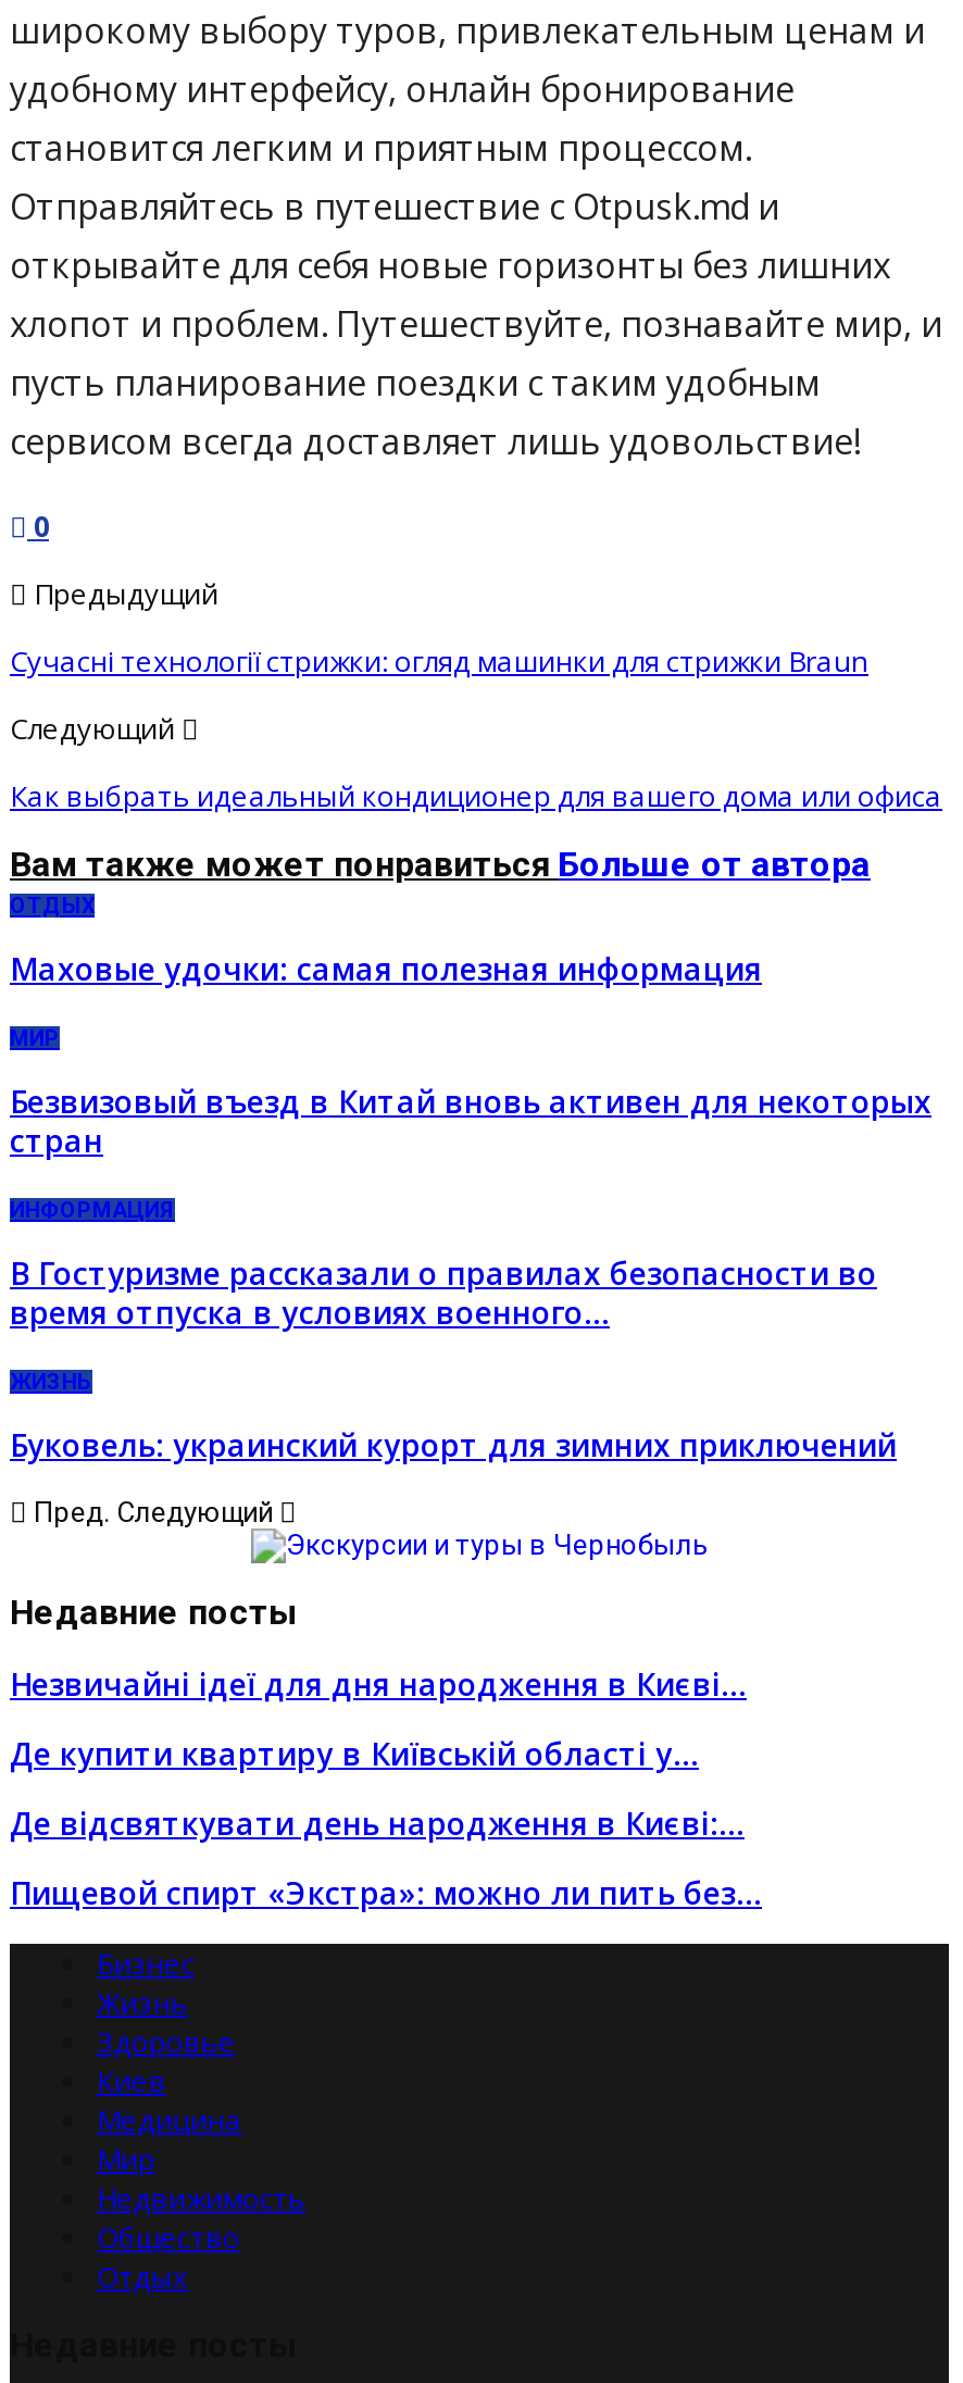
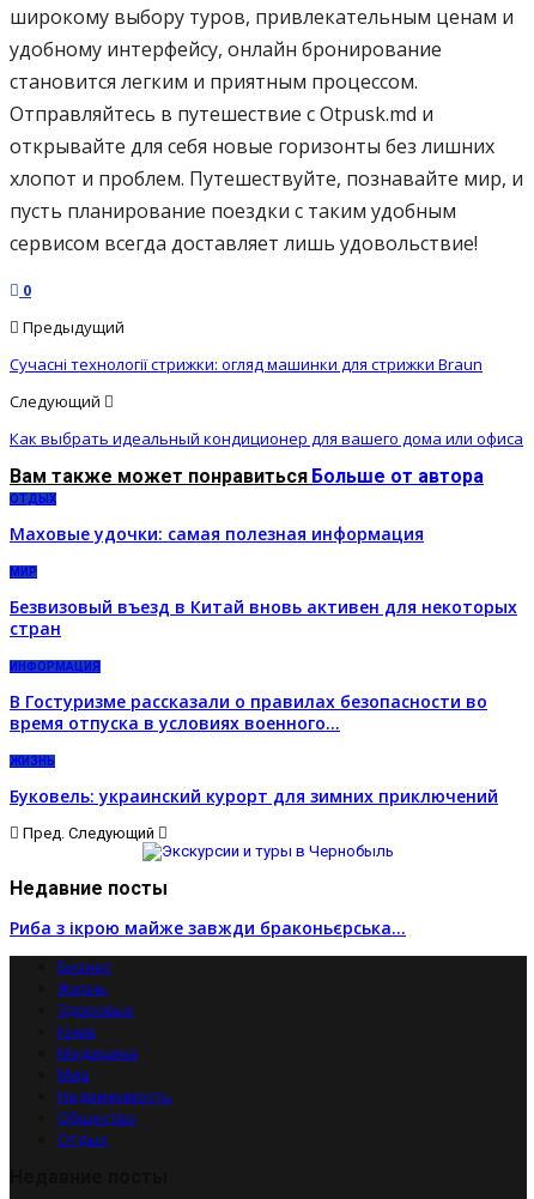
- Незвичайні ідеї для дня народження в Києві…
- Де купити квартиру в Київській області у…
- Де відсвяткувати день народження в Києві:…
- Пищевой спирт «Экстра»: можно ли пить без…
+ Риба з ікрою майже завжди браконьєрська…
